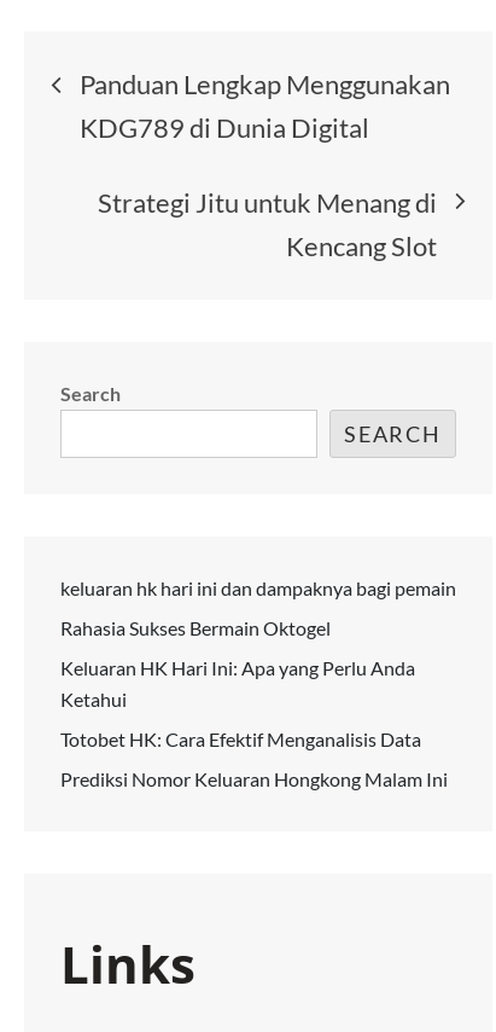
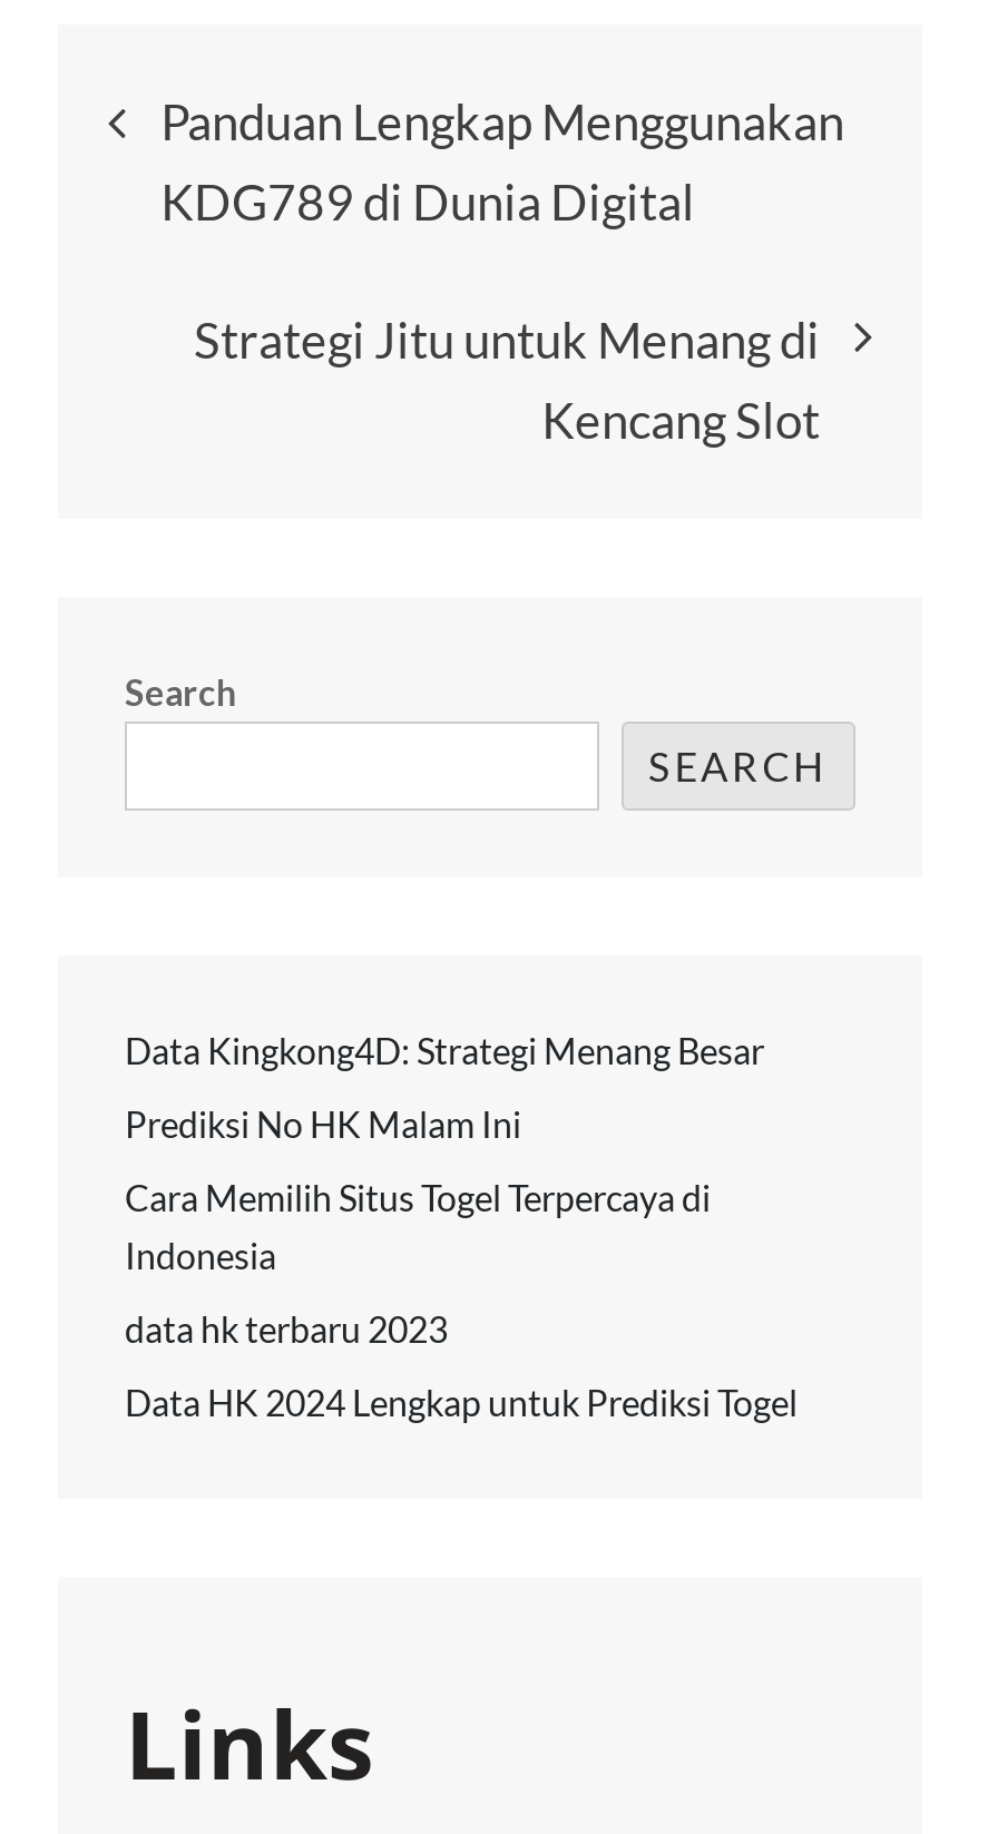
- keluaran hk hari ini dan dampaknya bagi pemain
+ Data Kingkong4D: Strategi Menang Besar

- Rahasia Sukses Bermain Oktogel
+ Prediksi No HK Malam Ini

- Keluaran HK Hari Ini: Apa yang Perlu Anda
- Ketahui
+ Cara Memilih Situs Togel Terpercaya di
+ Indonesia

- Totobet HK: Cara Efektif Menganalisis Data
+ data hk terbaru 2023

- Prediksi Nomor Keluaran Hongkong Malam Ini
+ Data HK 2024 Lengkap untuk Prediksi Togel
